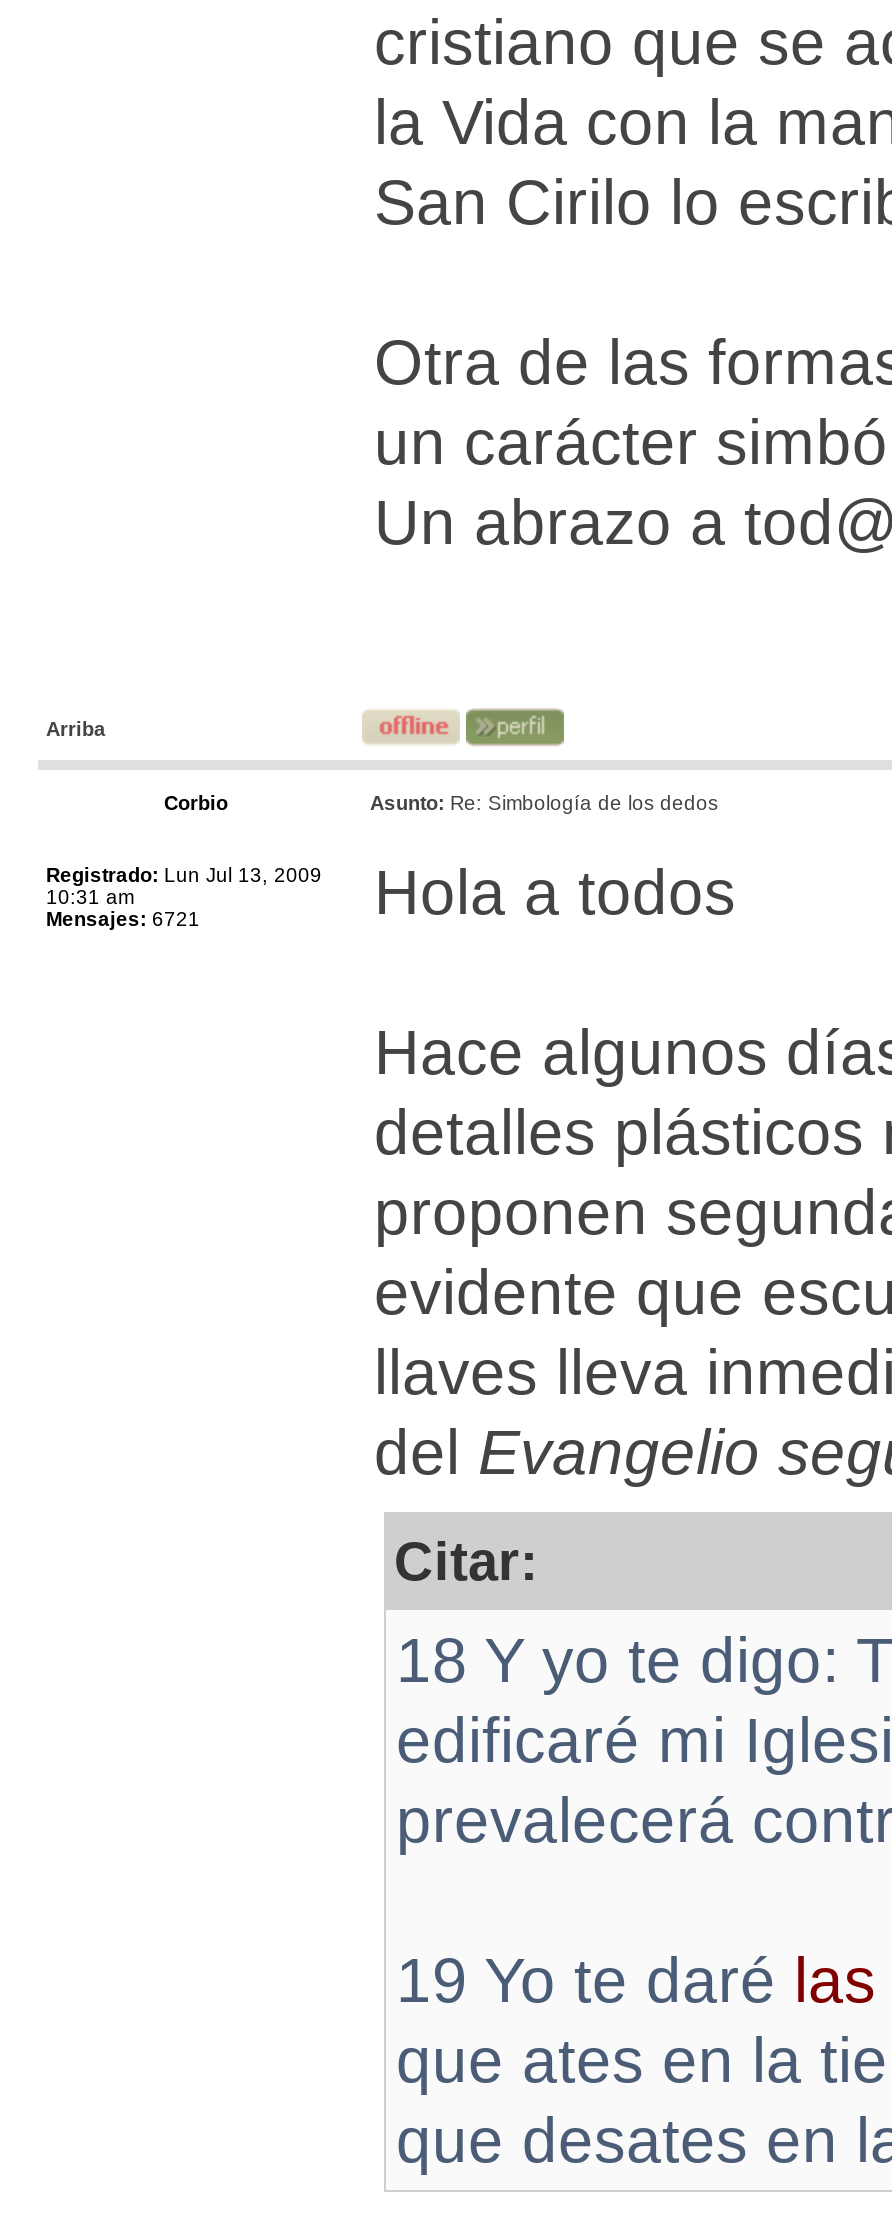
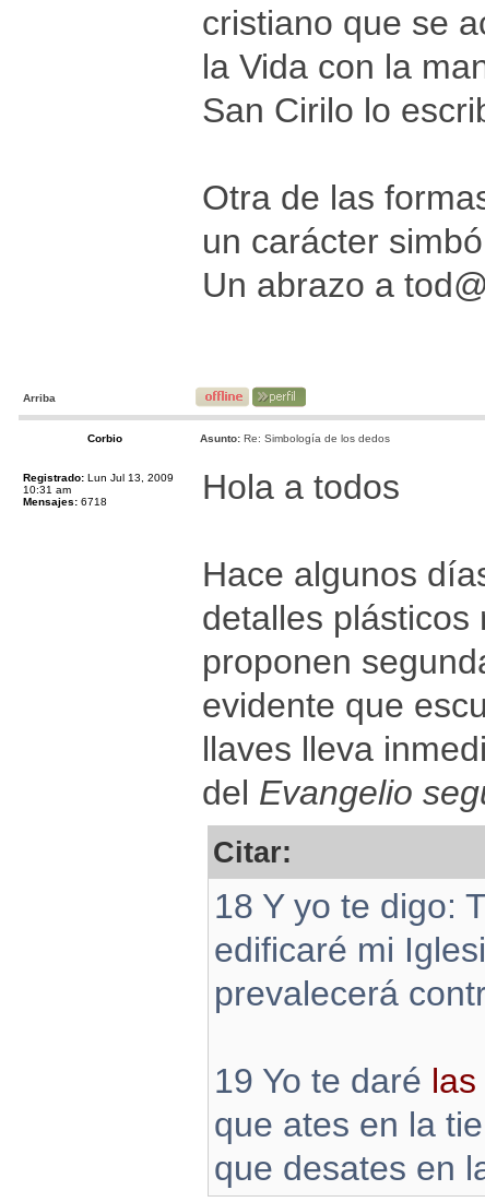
- Mensajes: 6721
+ Mensajes: 6718
